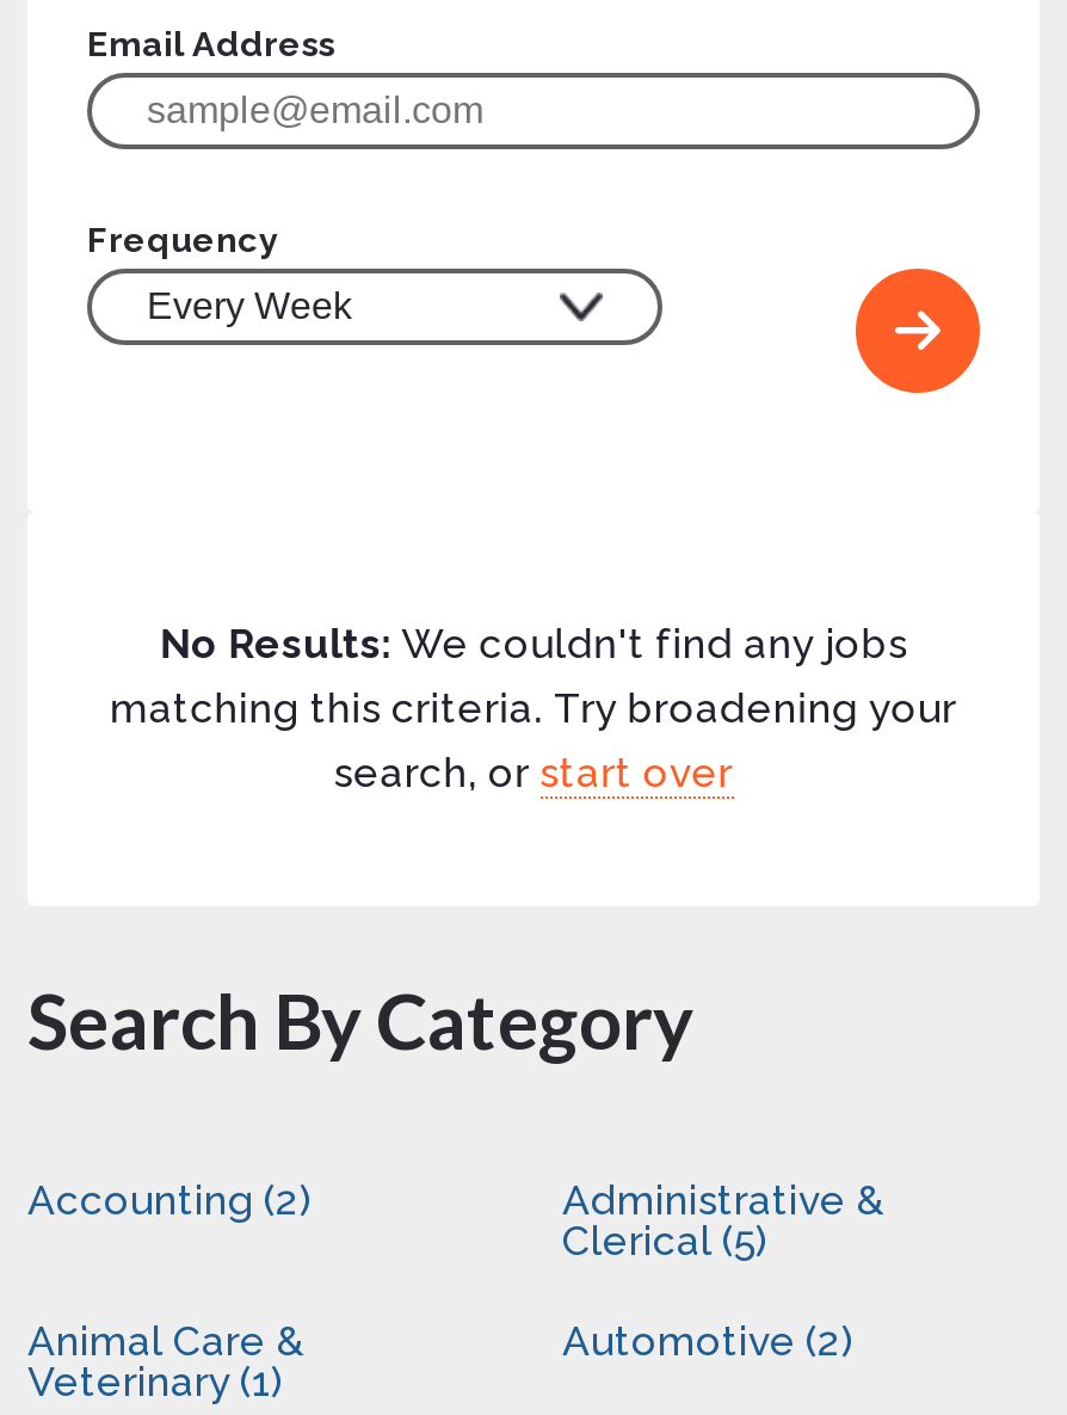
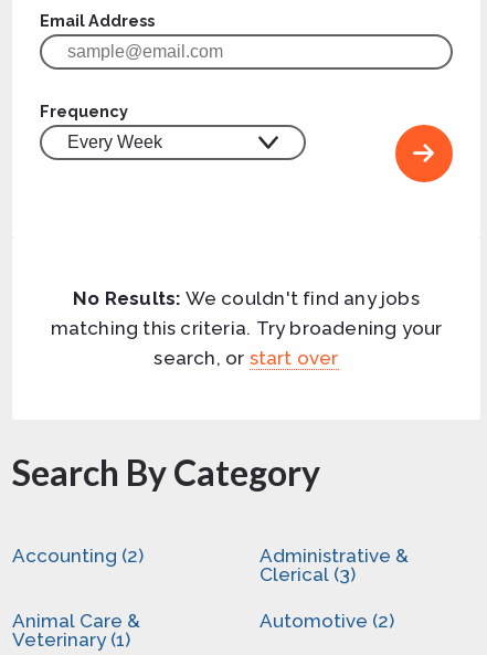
- Clerical (5)
+ Clerical (3)
